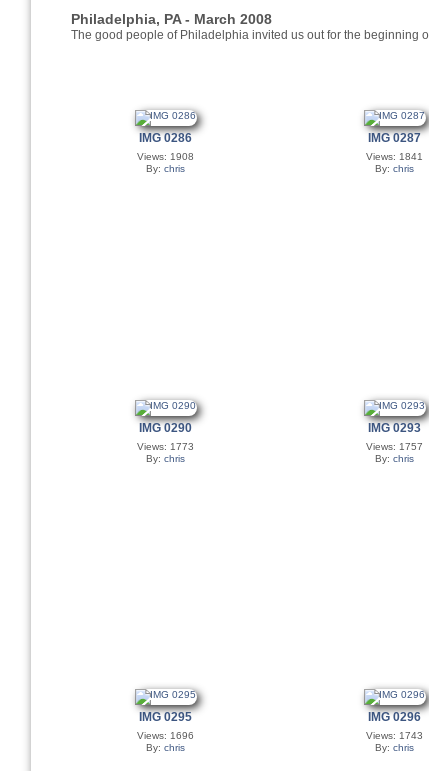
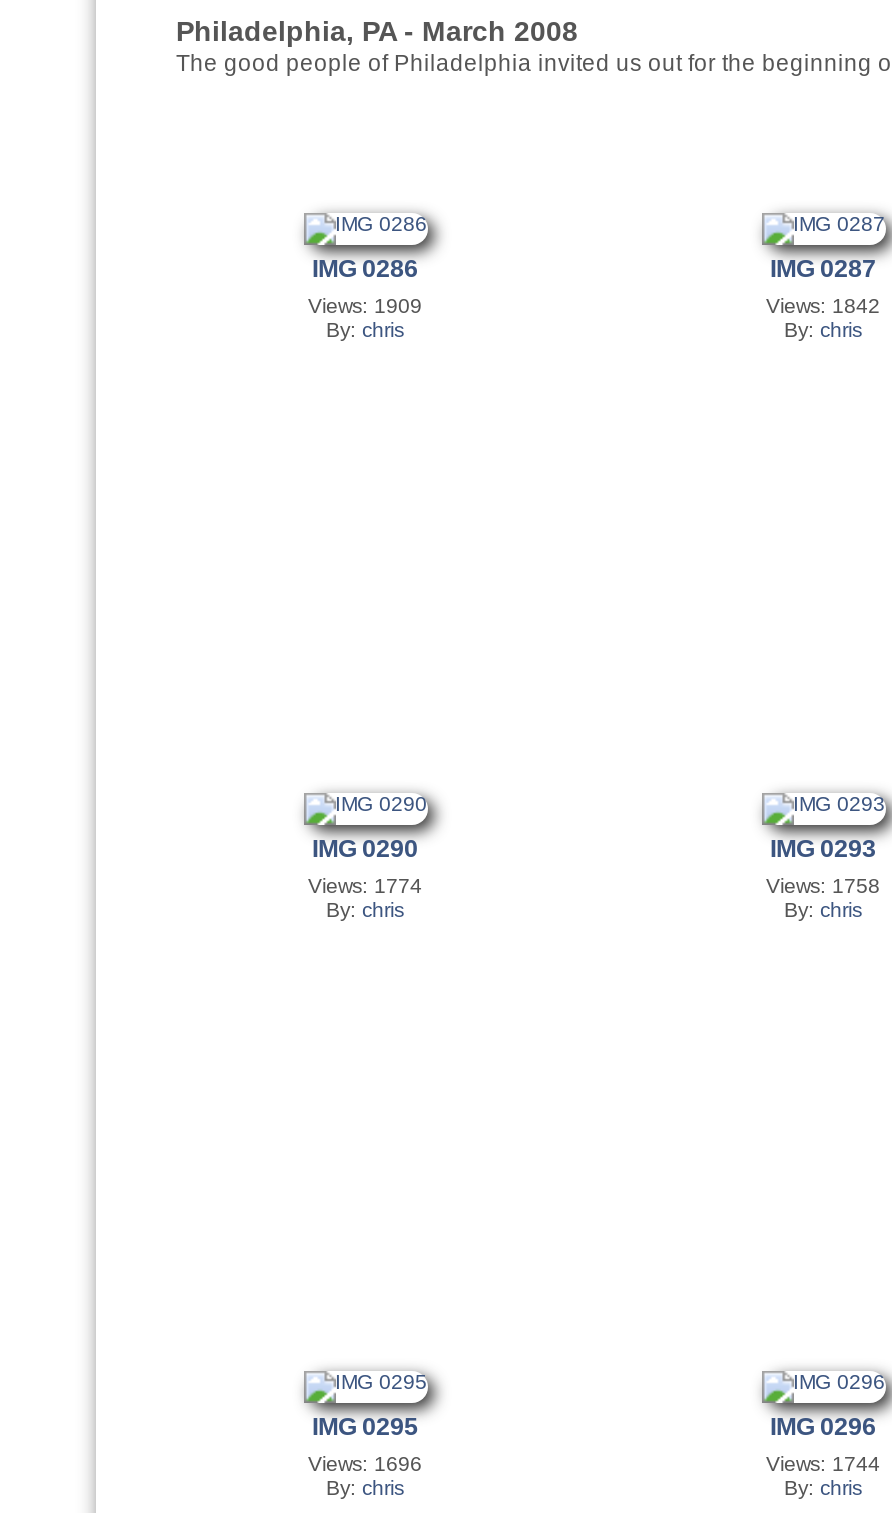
- Views: 1908
+ Views: 1909

- Views: 1841
+ Views: 1842

- Views: 1773
+ Views: 1774

- Views: 1757
+ Views: 1758

- Views: 1743
+ Views: 1744
